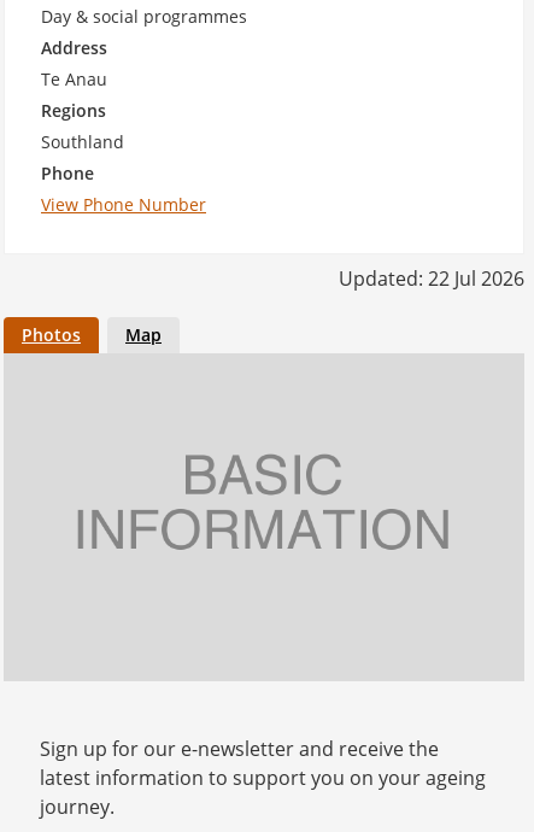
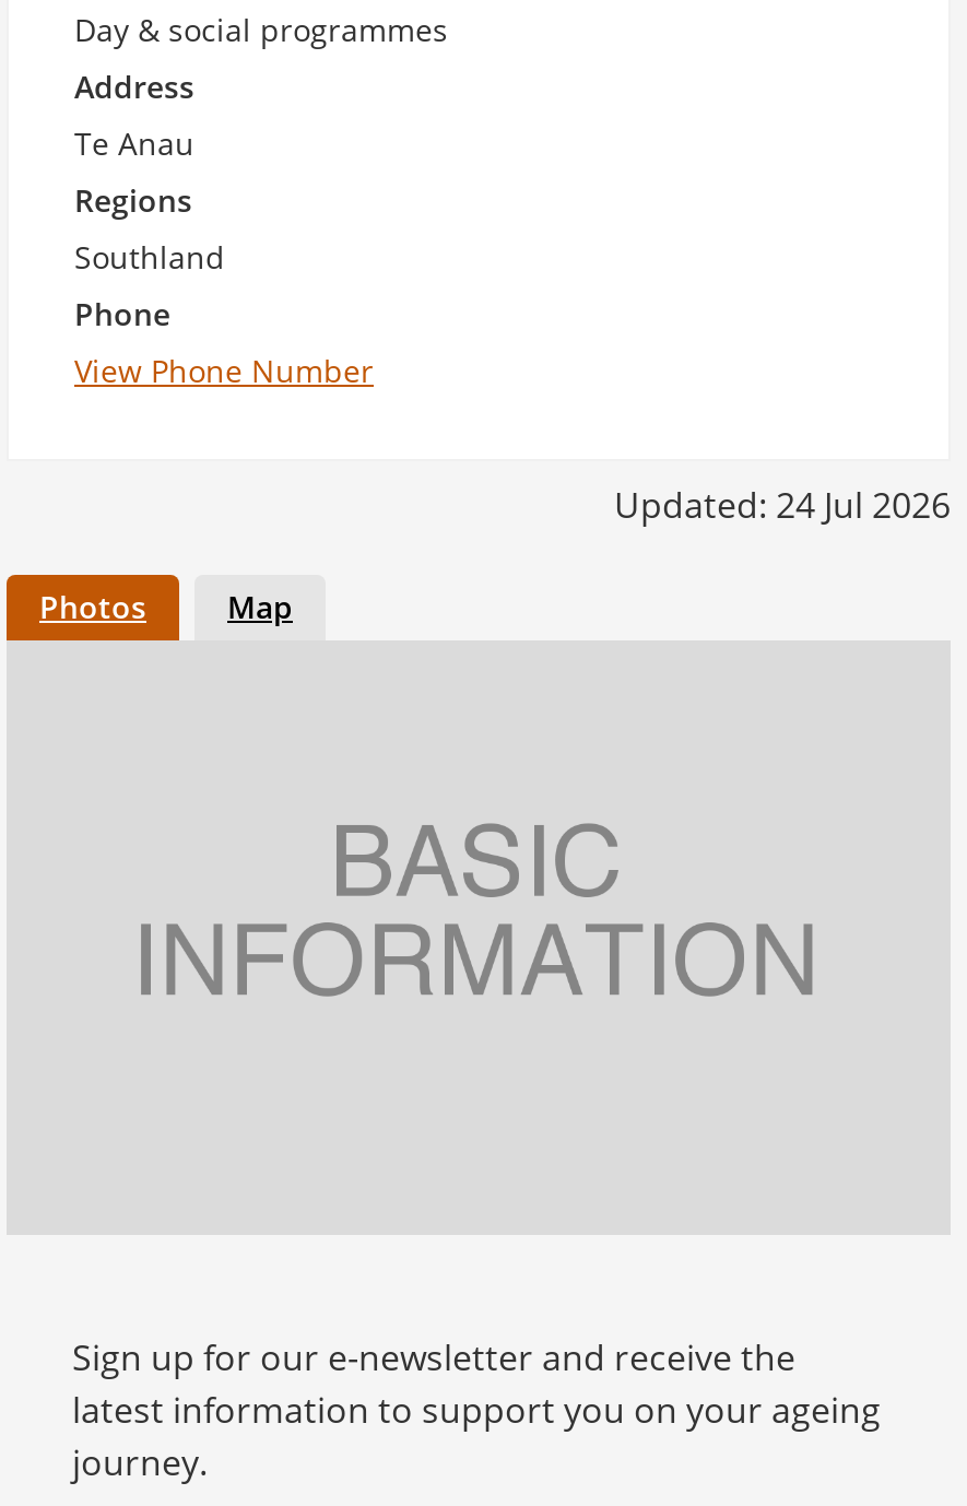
- Updated: 22 Jul 2026
+ Updated: 24 Jul 2026
